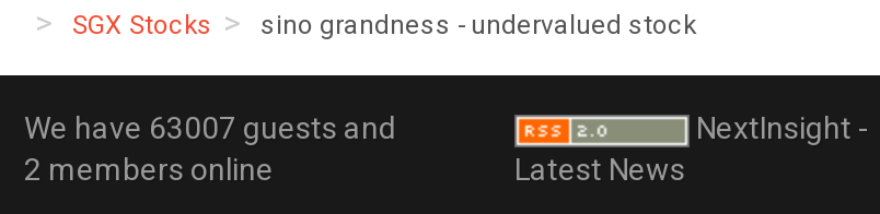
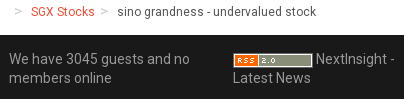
- We have 63007 guests and
- 2 members online
+ We have 3045 guests and no
+ members online
